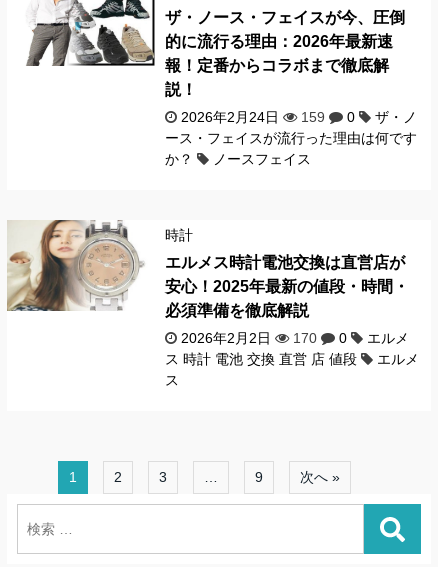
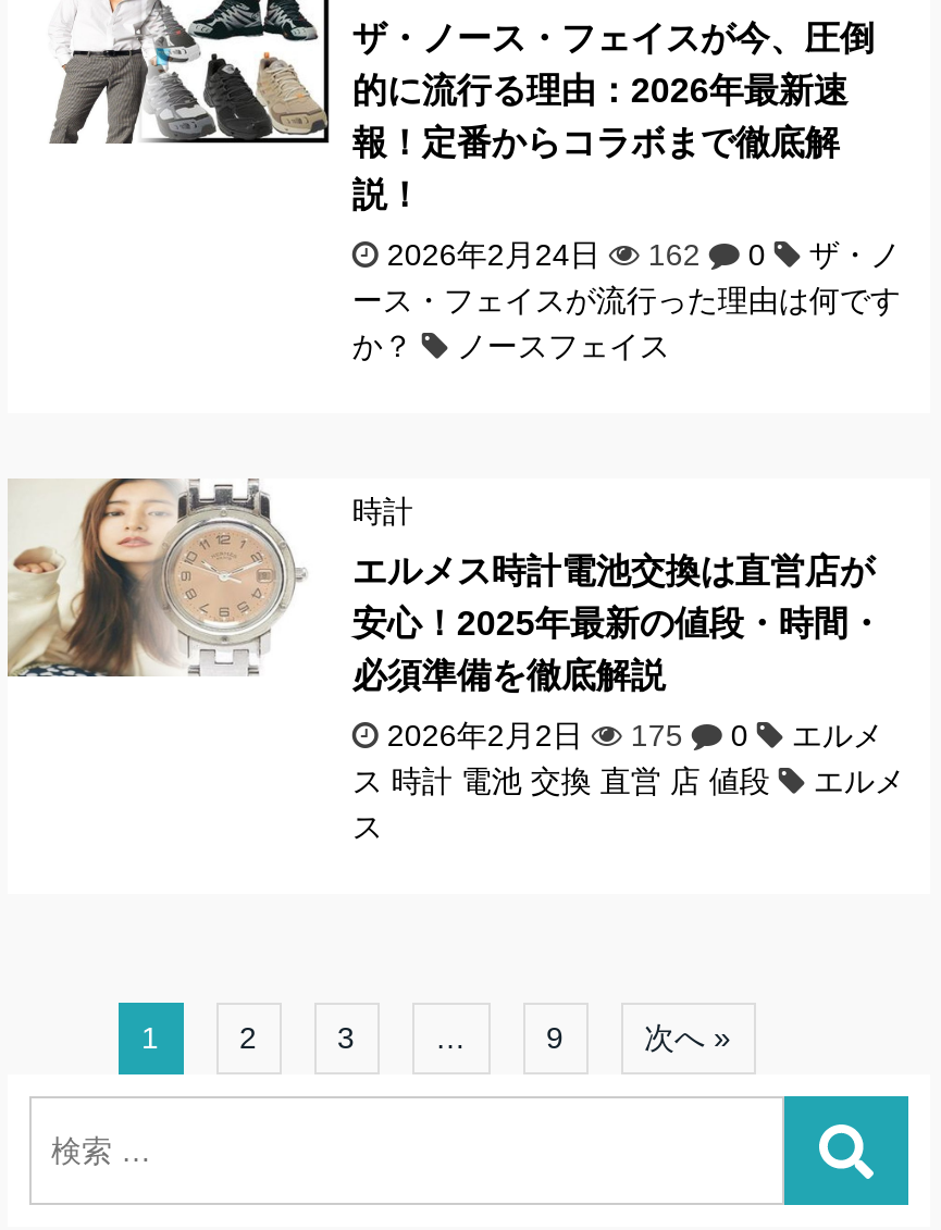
- 2026年2月24日 159 0 ザ・ノ
+ 2026年2月24日 162 0 ザ・ノ

- 2026年2月2日 170 0 エルメ
+ 2026年2月2日 175 0 エルメ
